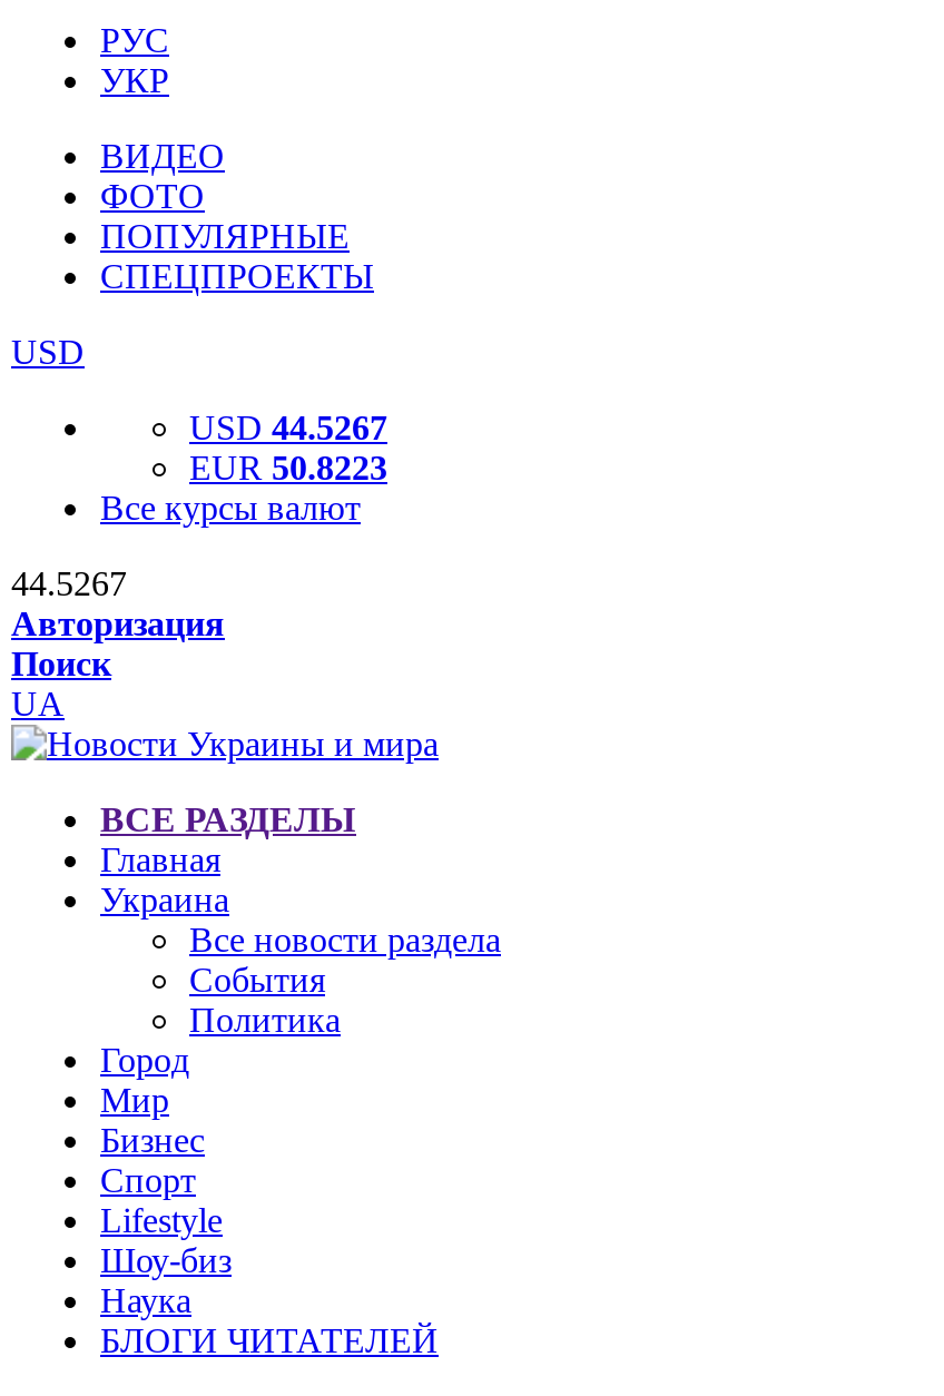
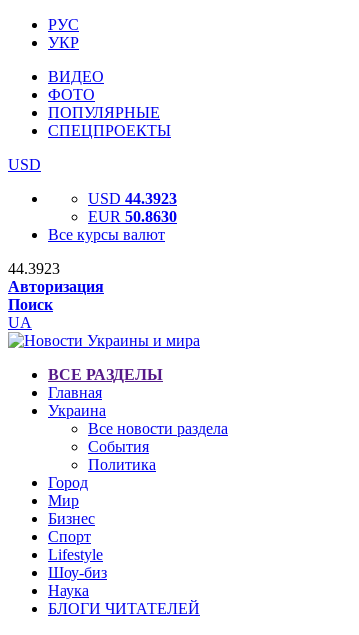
- USD 44.5267
+ USD 44.3923

- EUR 50.8223
+ EUR 50.8630

- 44.5267
+ 44.3923
